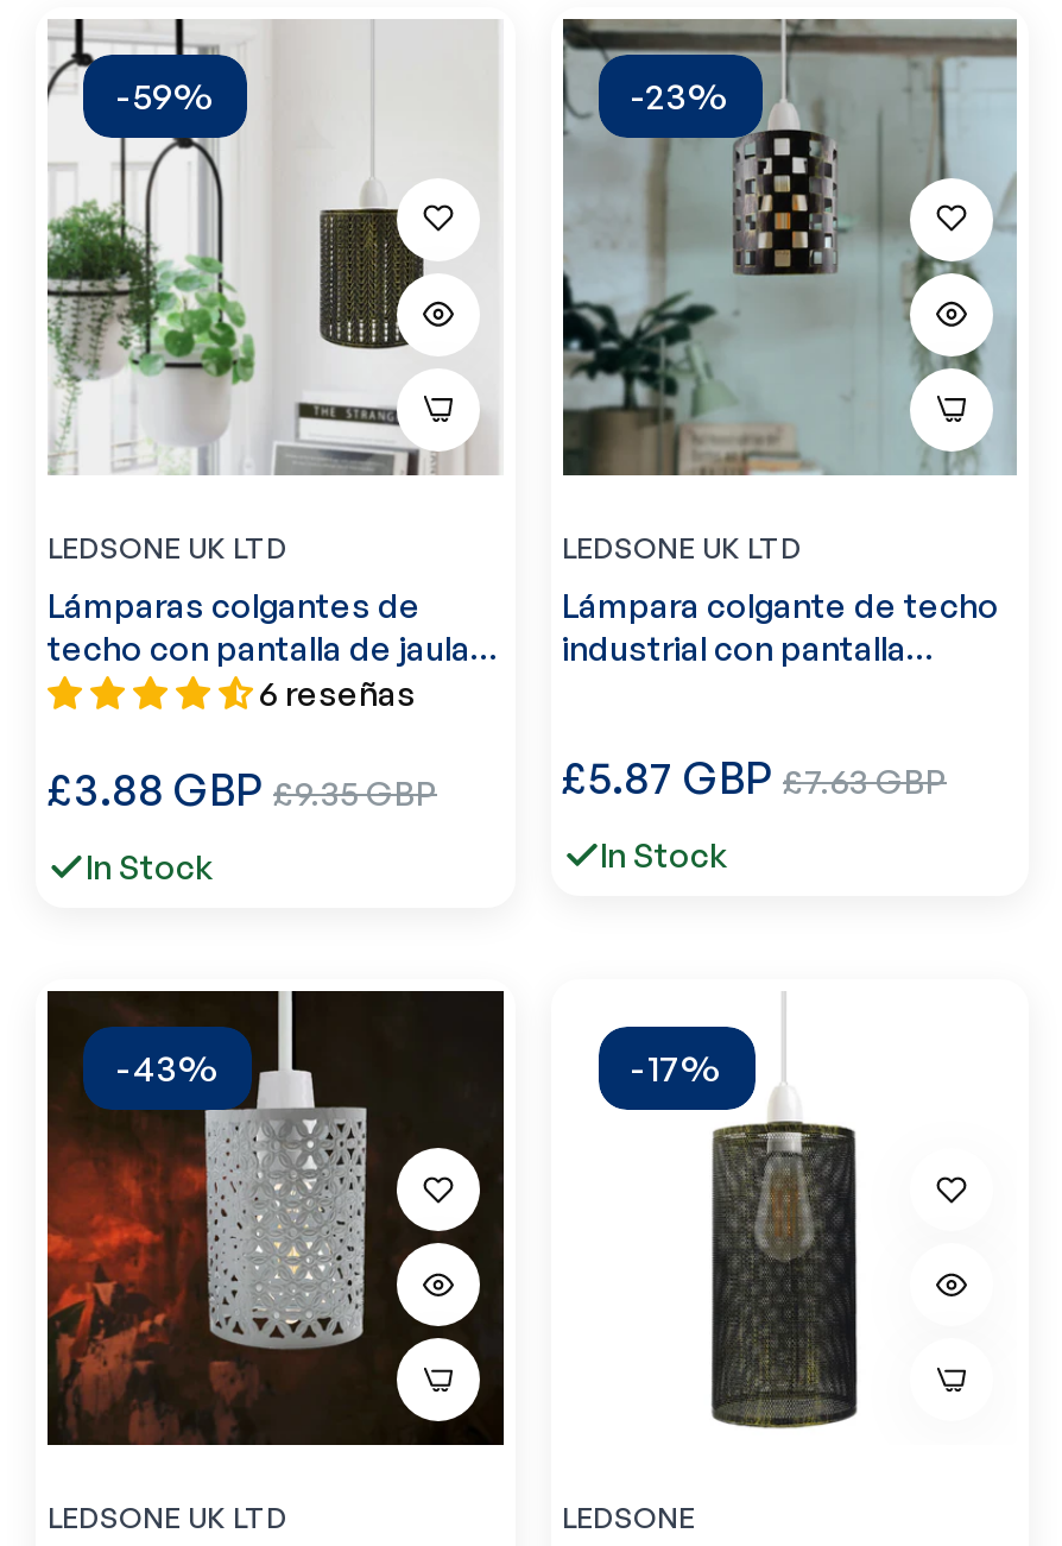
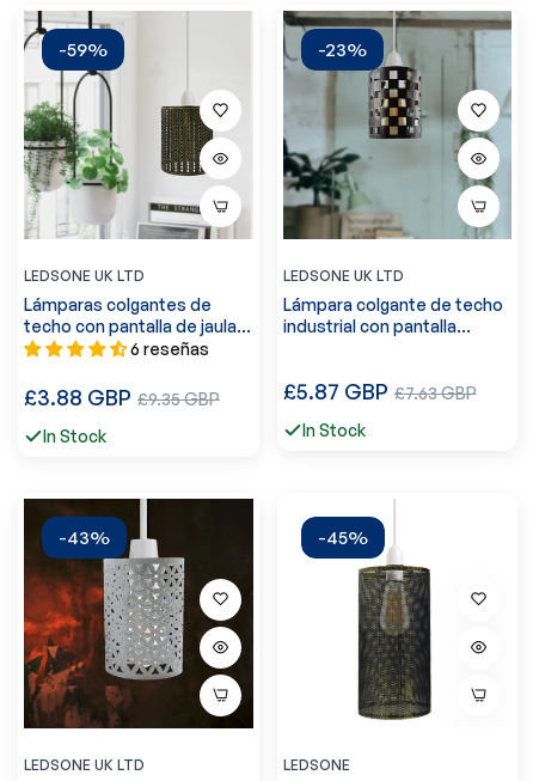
- -17%
+ -45%
